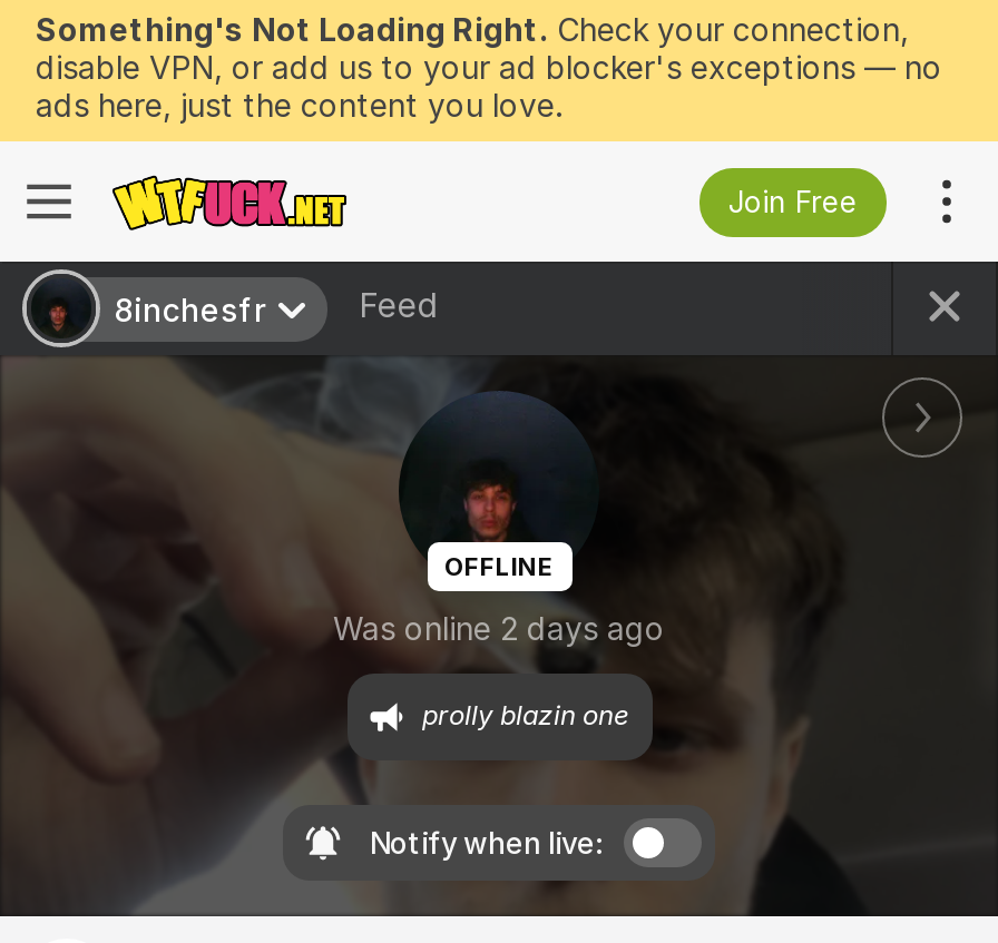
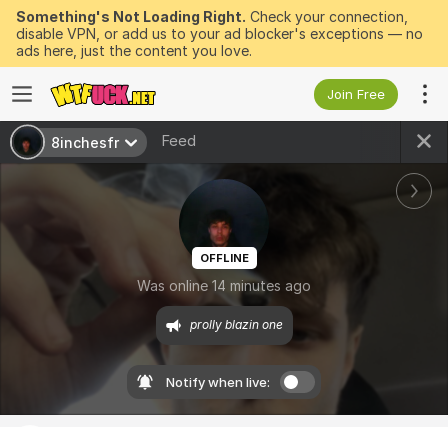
- Was online 2 days ago
+ Was online 14 minutes ago
